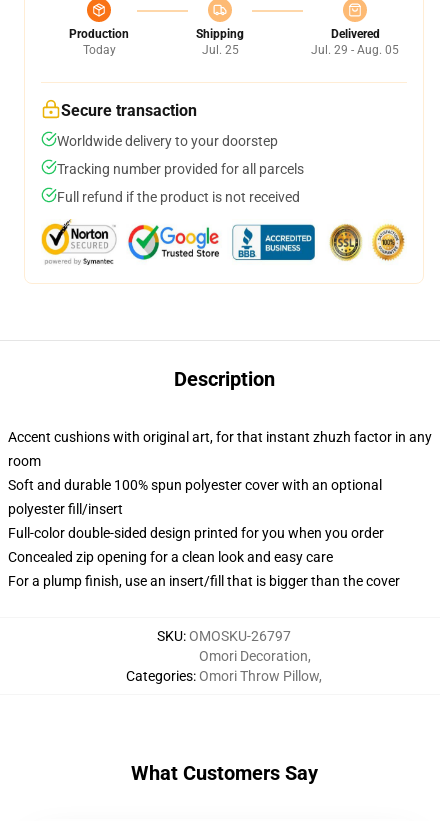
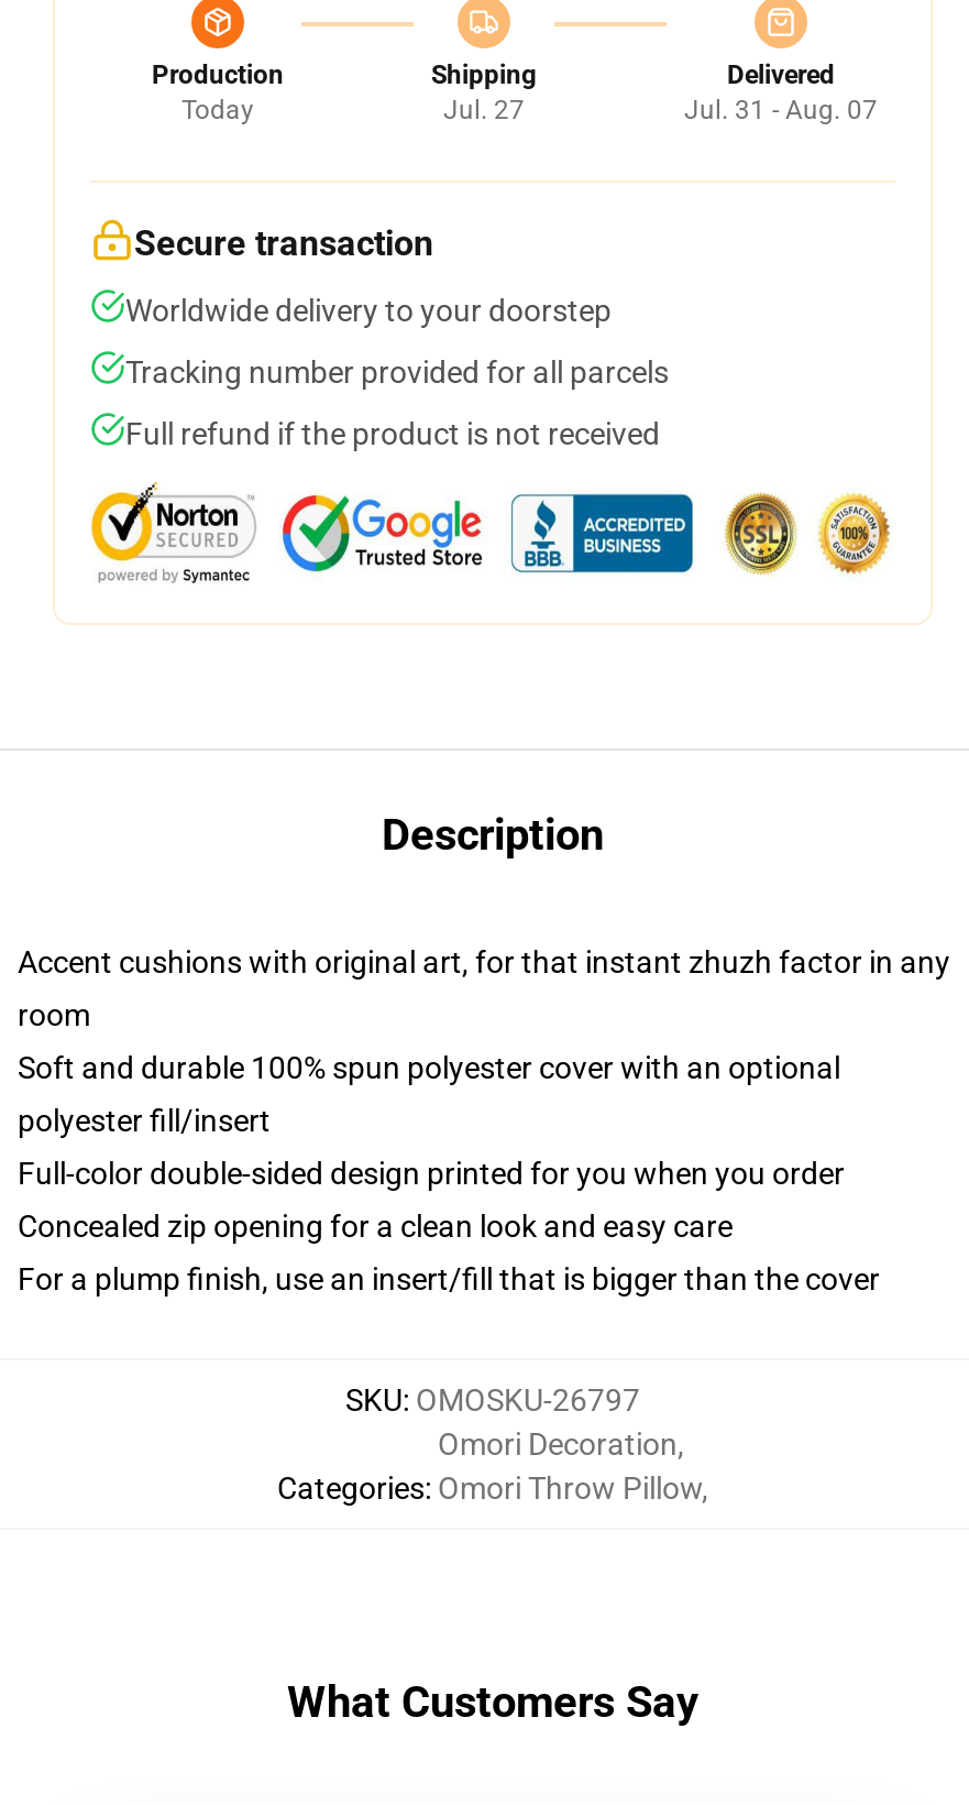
- Jul. 25
+ Jul. 27

- Jul. 29 - Aug. 05
+ Jul. 31 - Aug. 07
